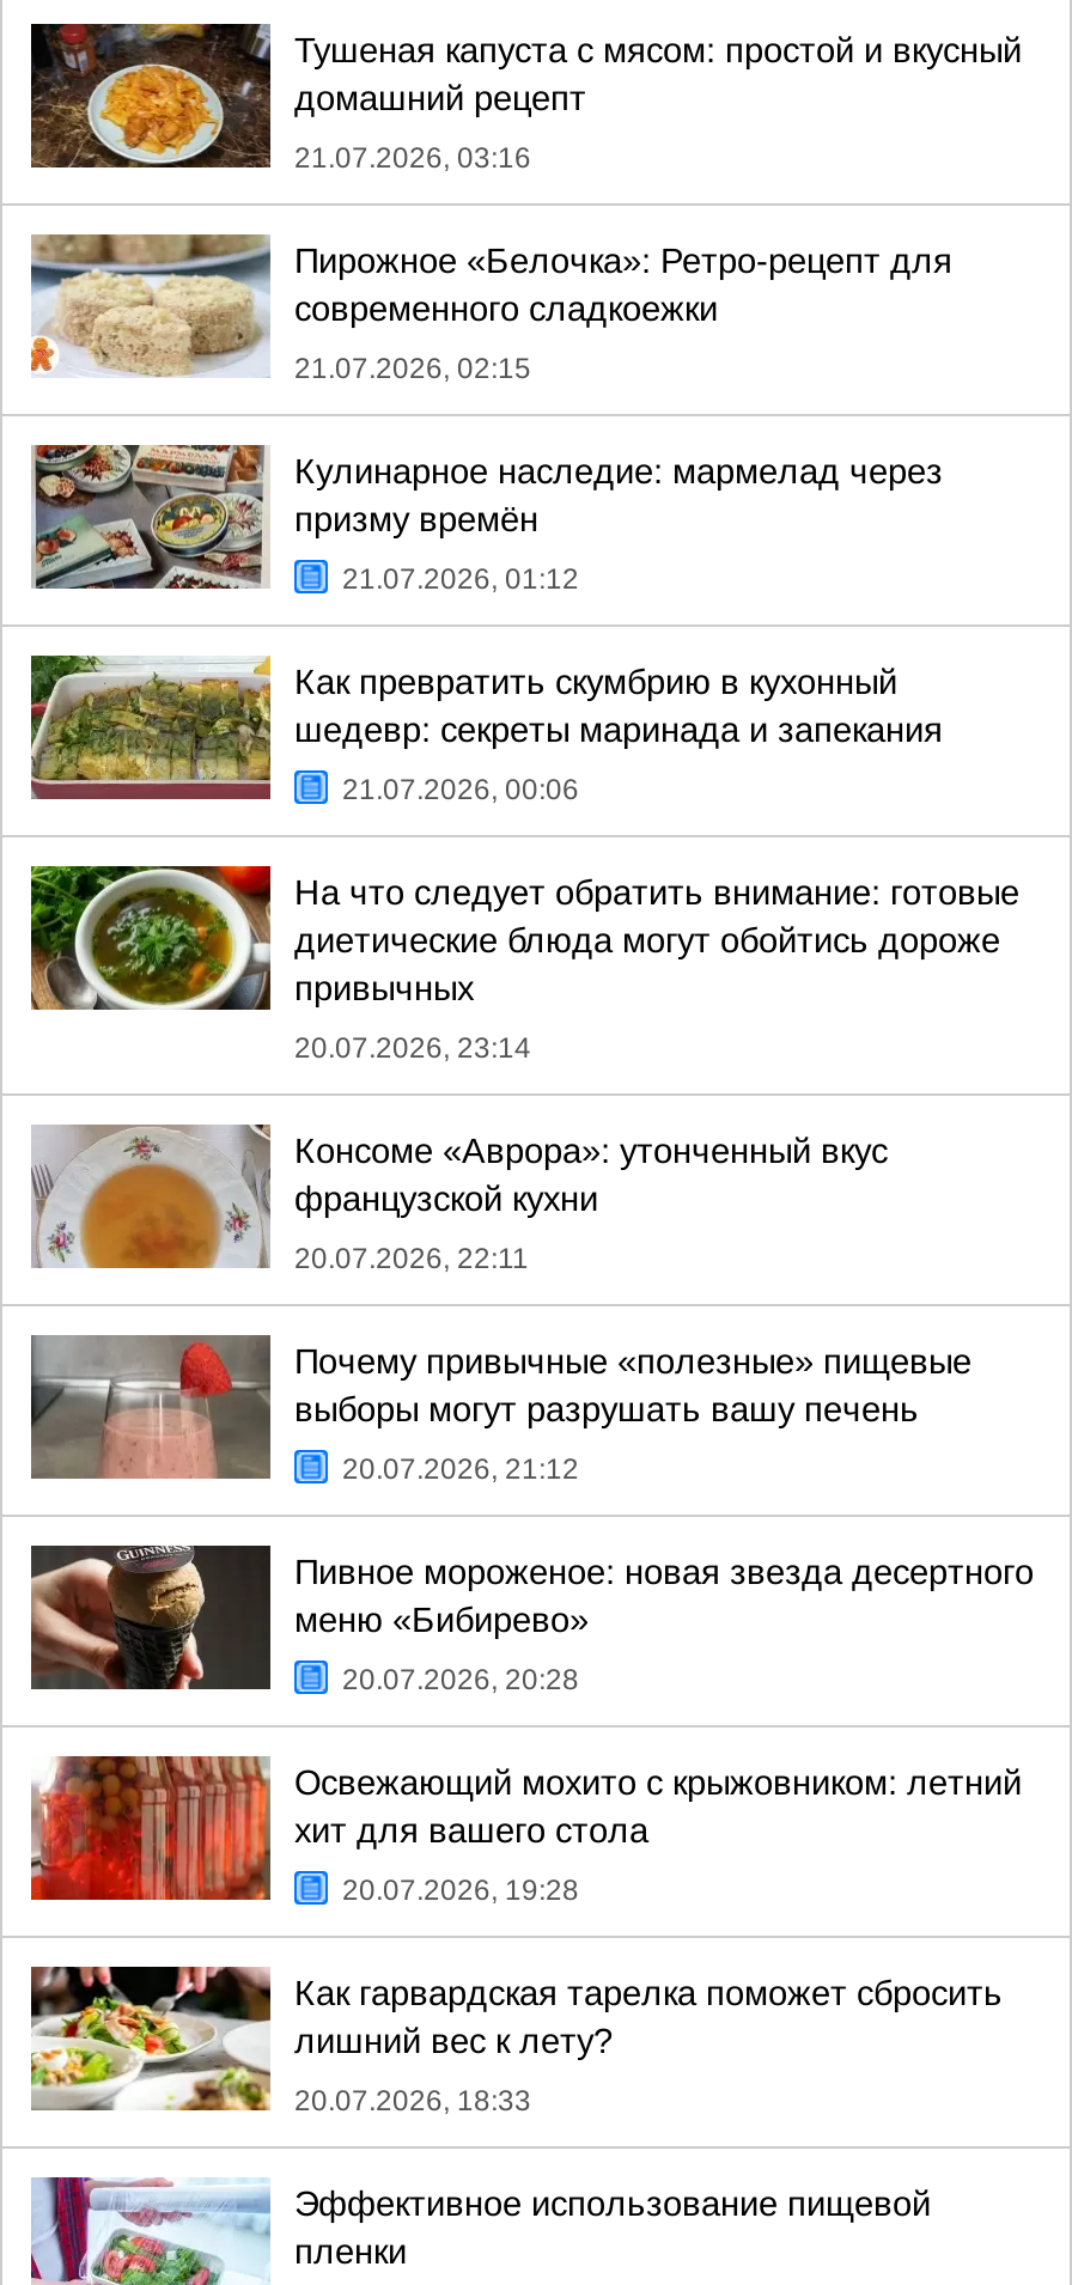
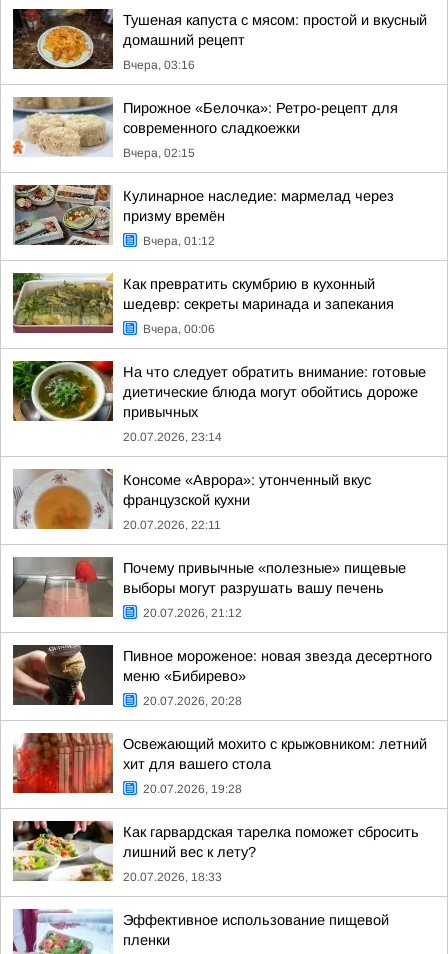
- 21.07.2026, 03:16
+ Вчера, 03:16

- 21.07.2026, 02:15
+ Вчера, 02:15

- 21.07.2026, 01:12
+ Вчера, 01:12

- 21.07.2026, 00:06
+ Вчера, 00:06
